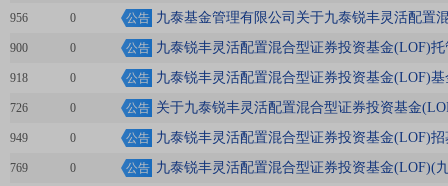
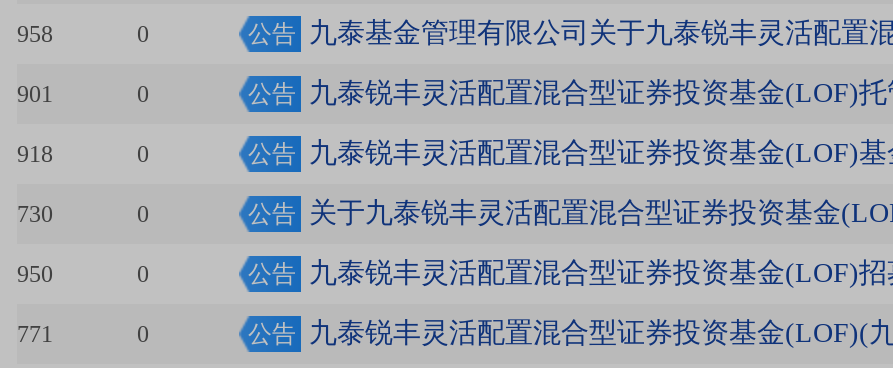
- 956
+ 958

- 900
+ 901

- 726
+ 730

- 949
+ 950

- 769
+ 771
